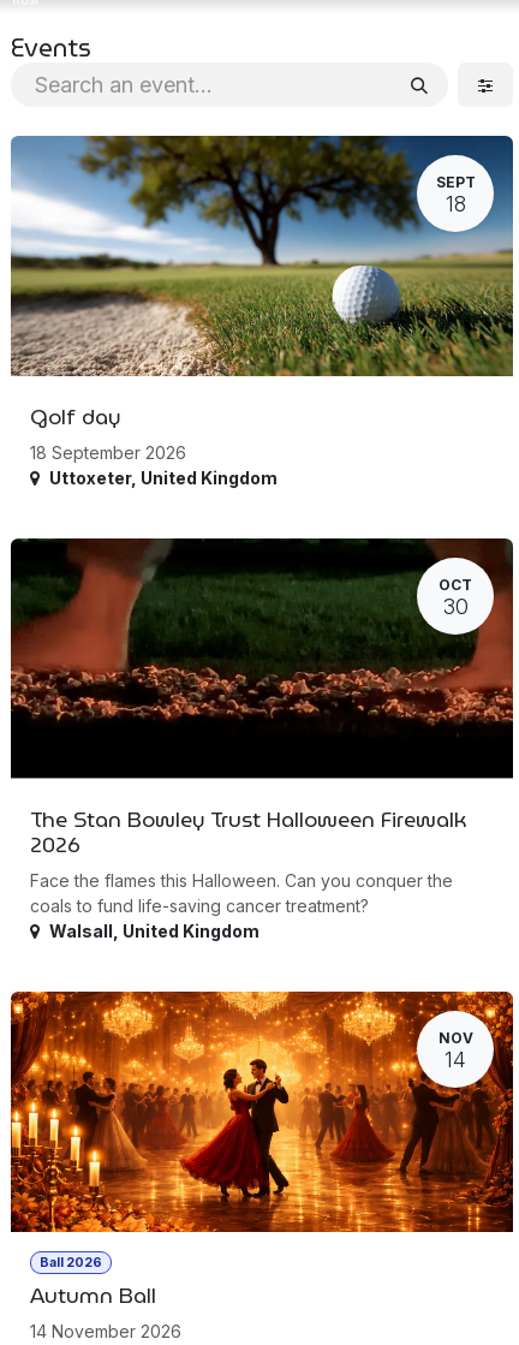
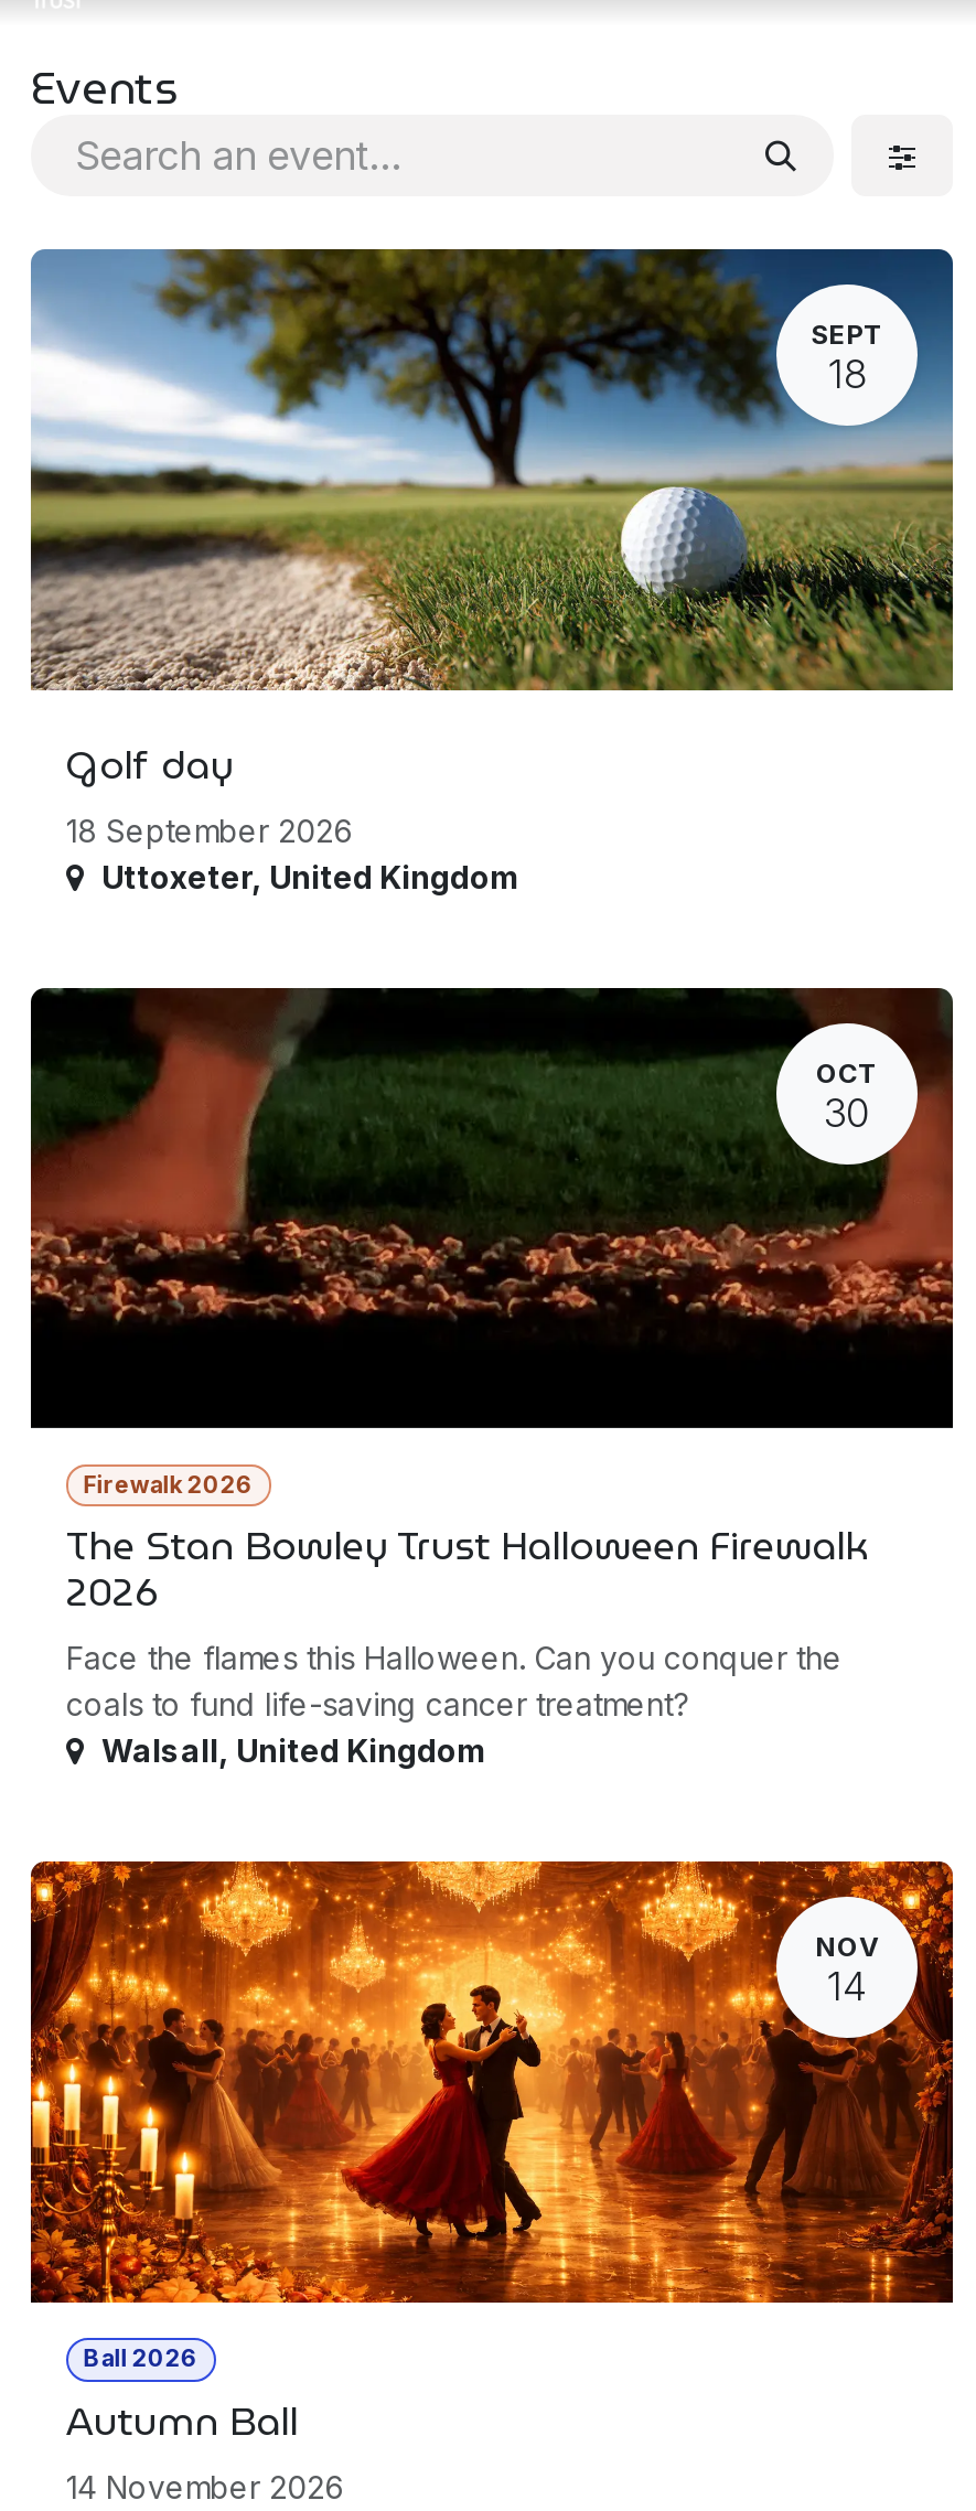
+ Firewalk 2026
